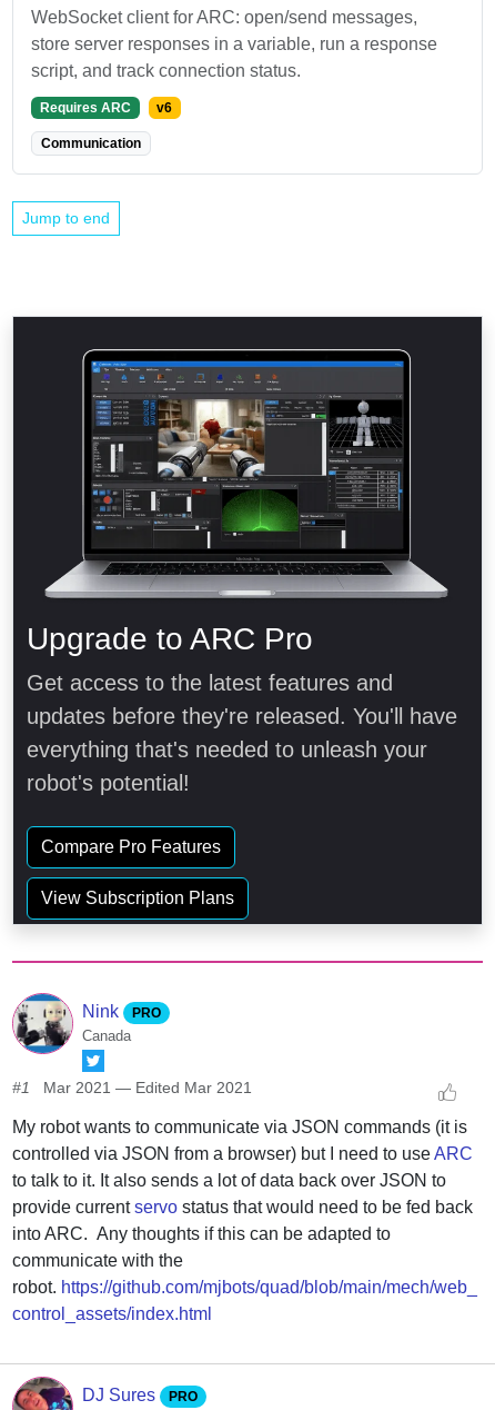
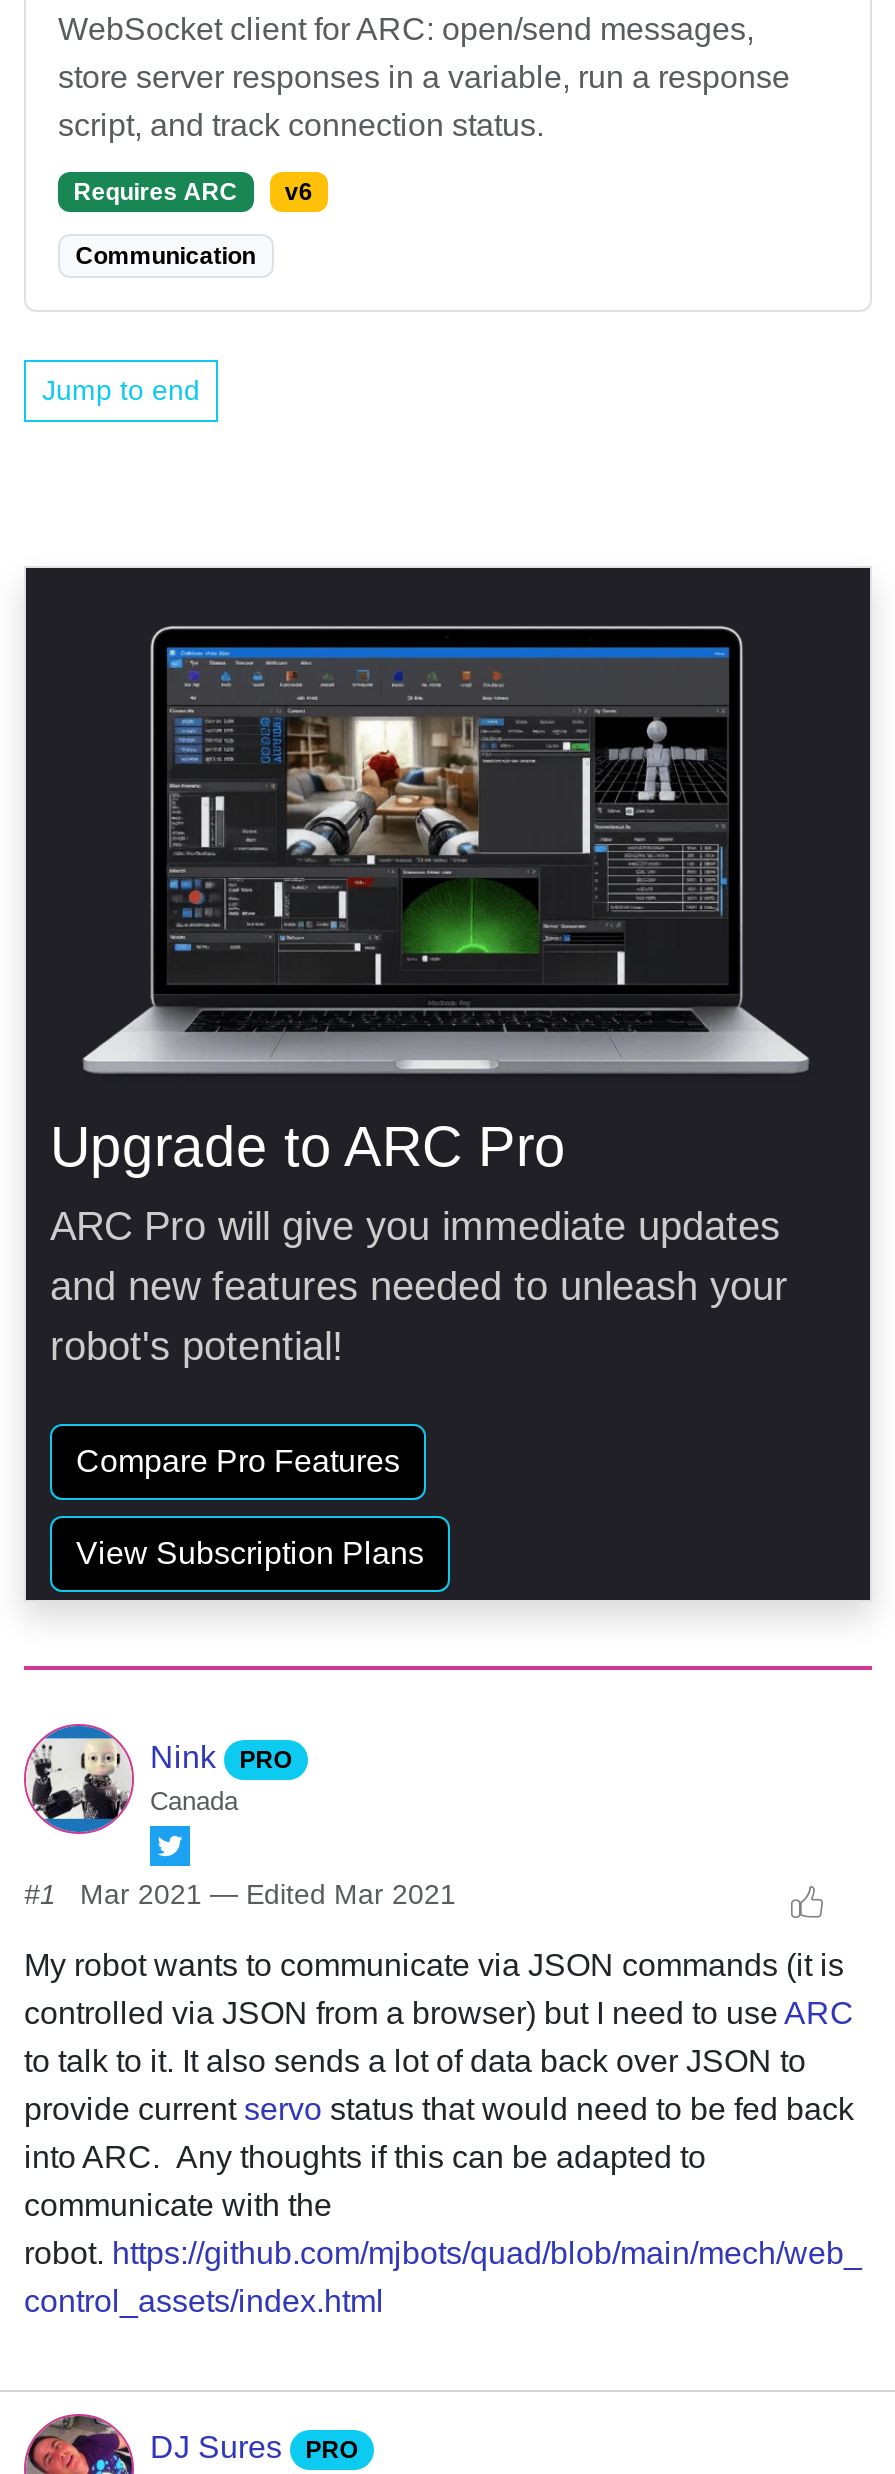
- Get access to the latest features and
- updates before they're released. You'll have
- everything that's needed to unleash your
+ ARC Pro will give you immediate updates
+ and new features needed to unleash your
